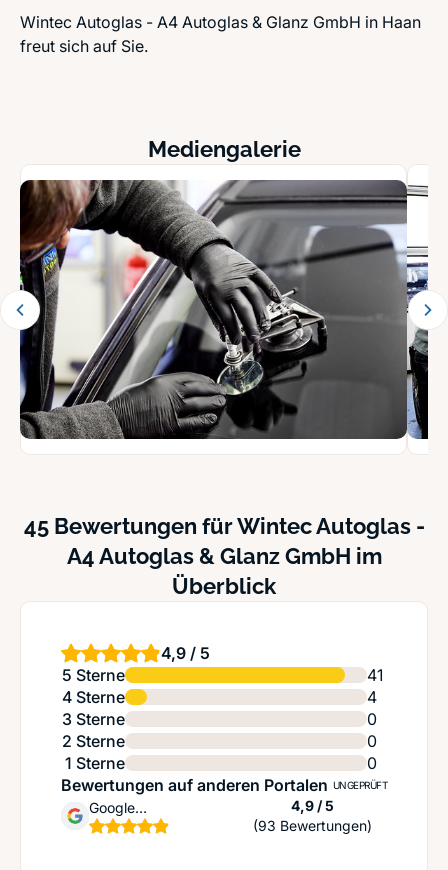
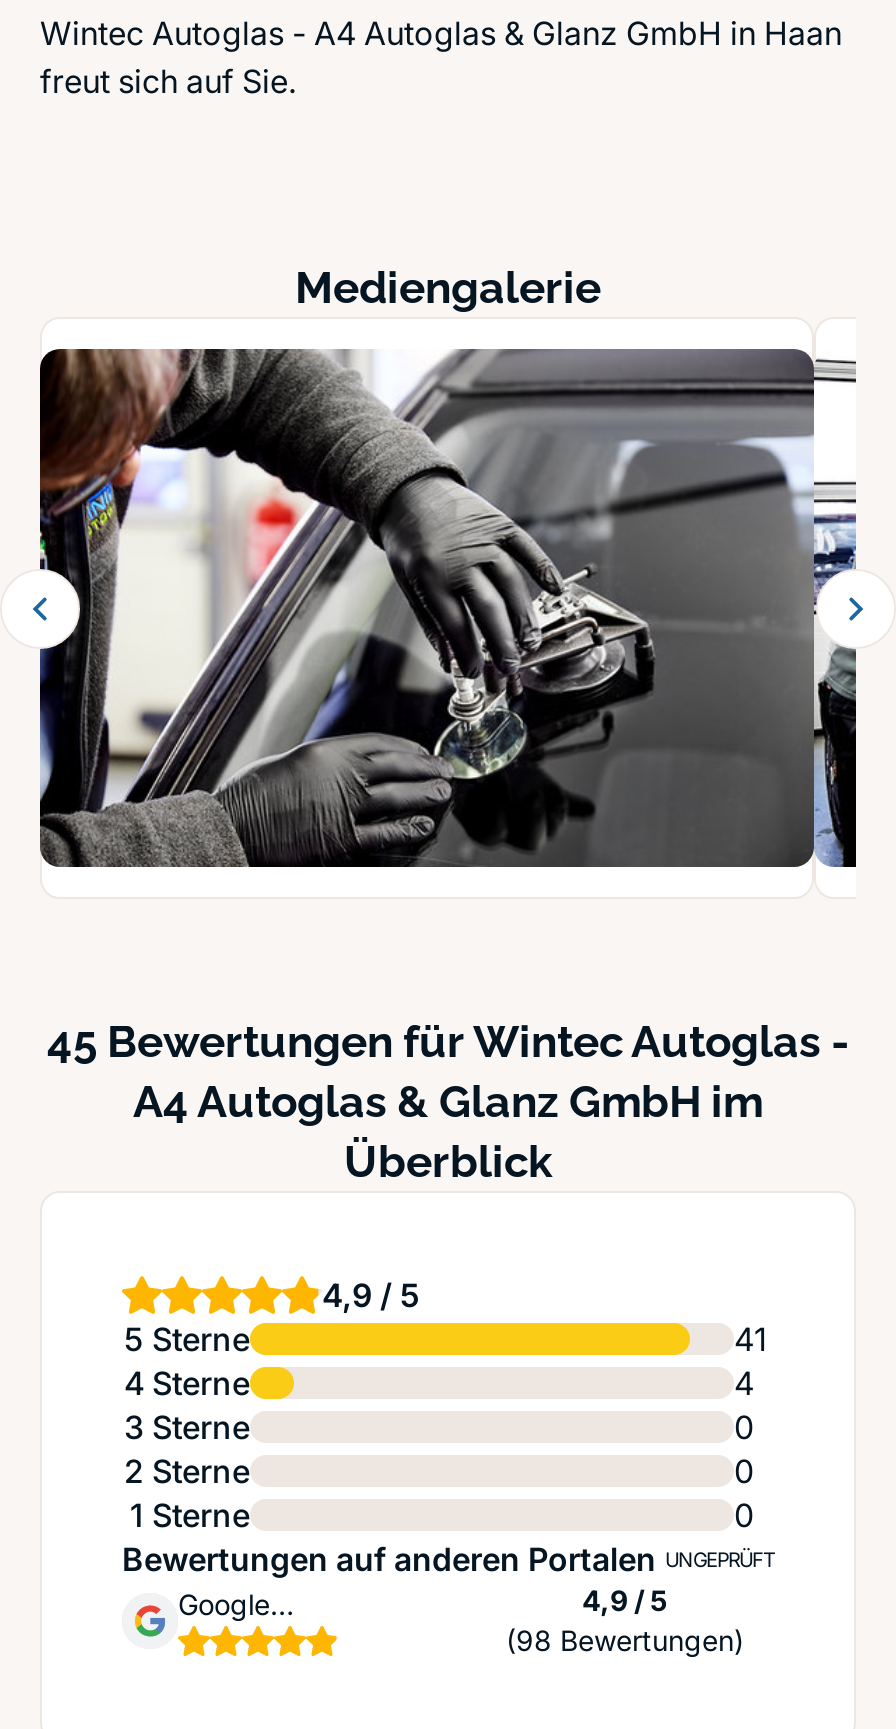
- (93 Bewertungen)
+ (98 Bewertungen)
